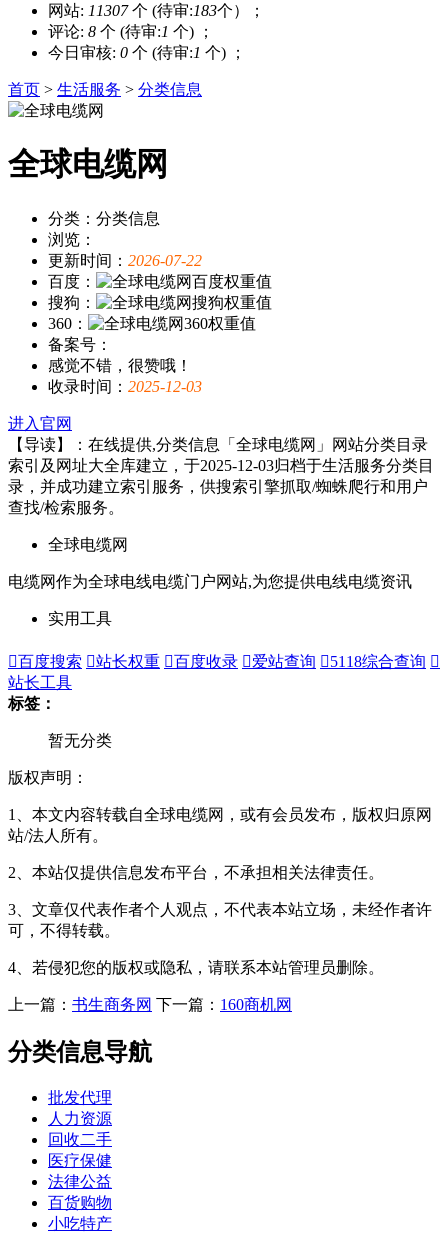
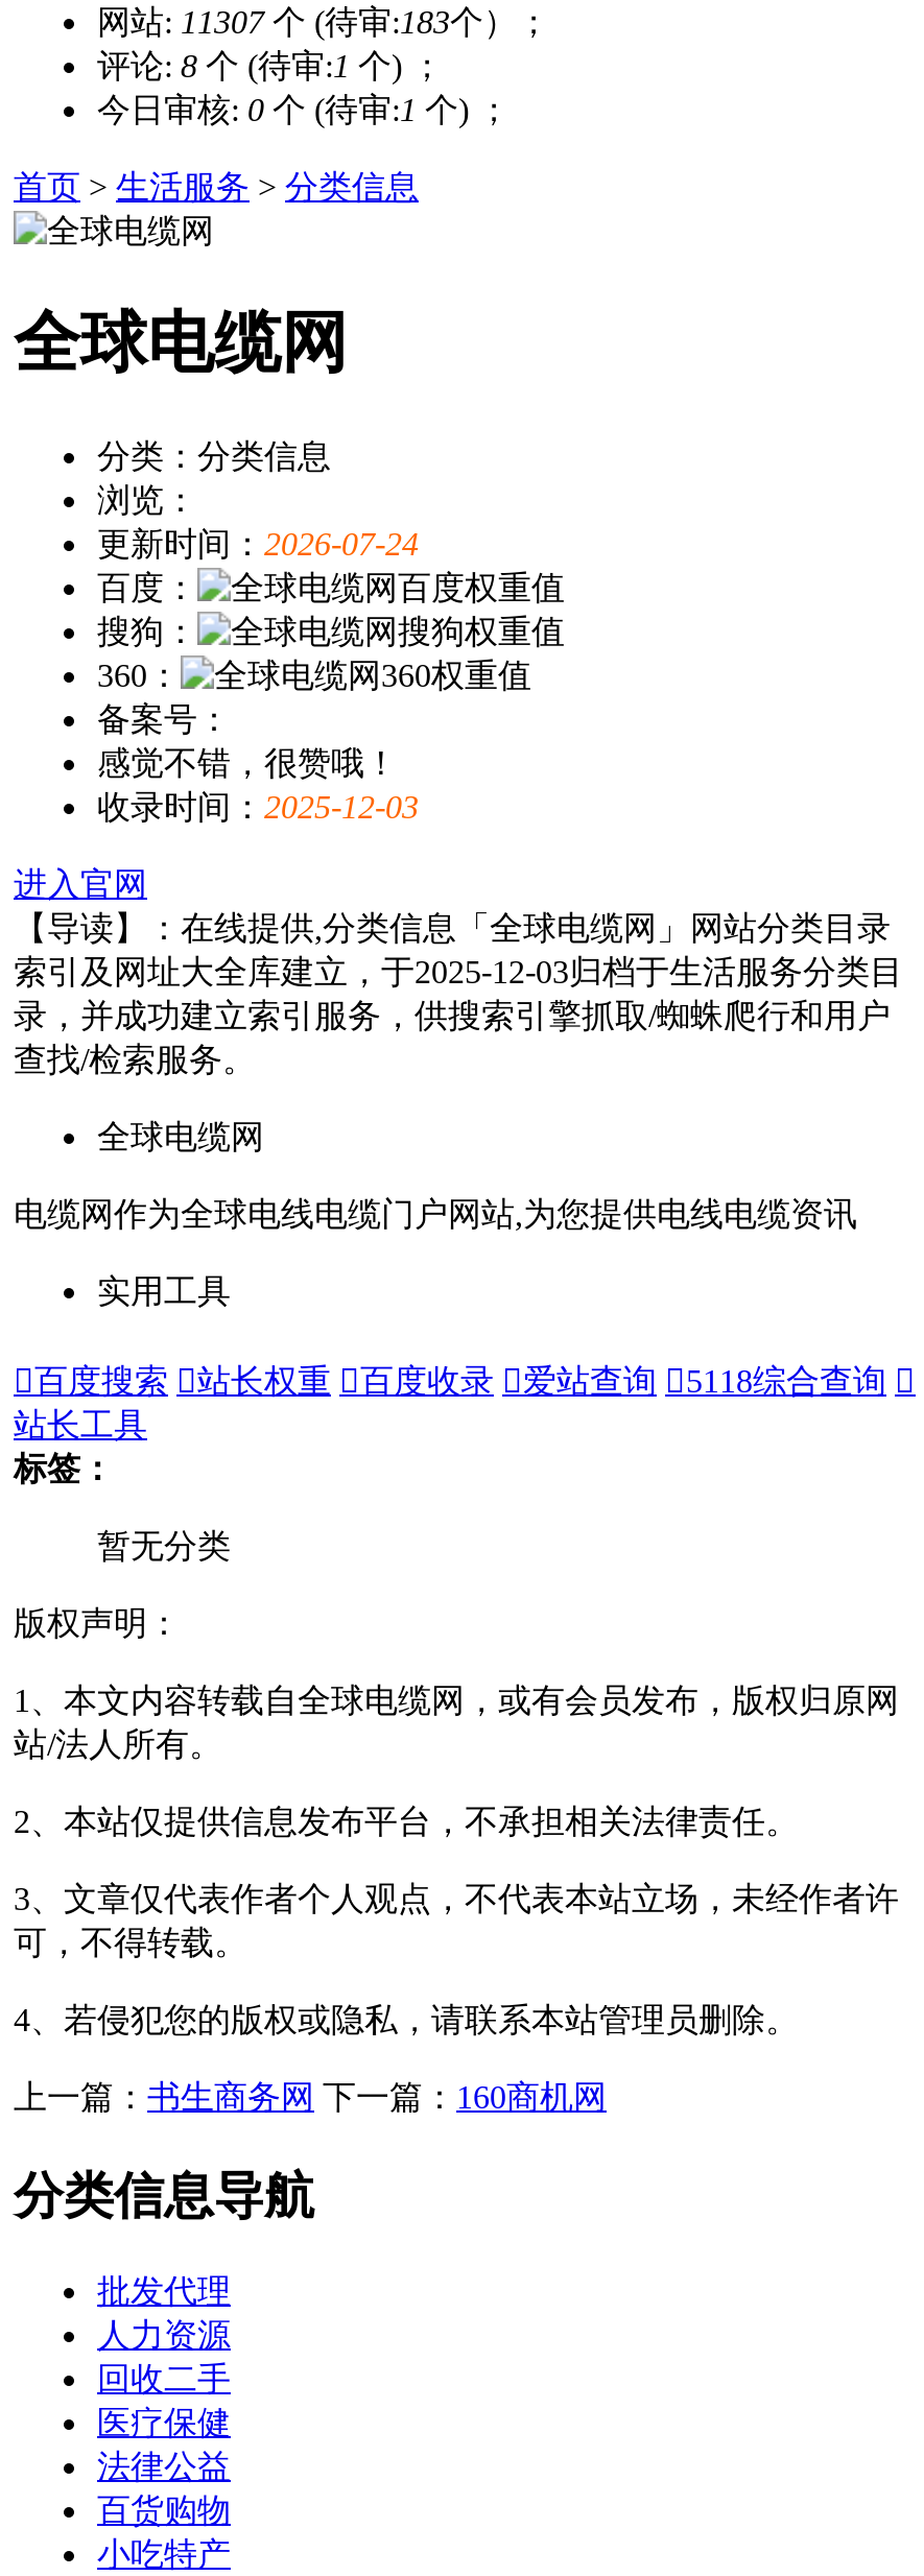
- 更新时间：2026-07-22
+ 更新时间：2026-07-24
